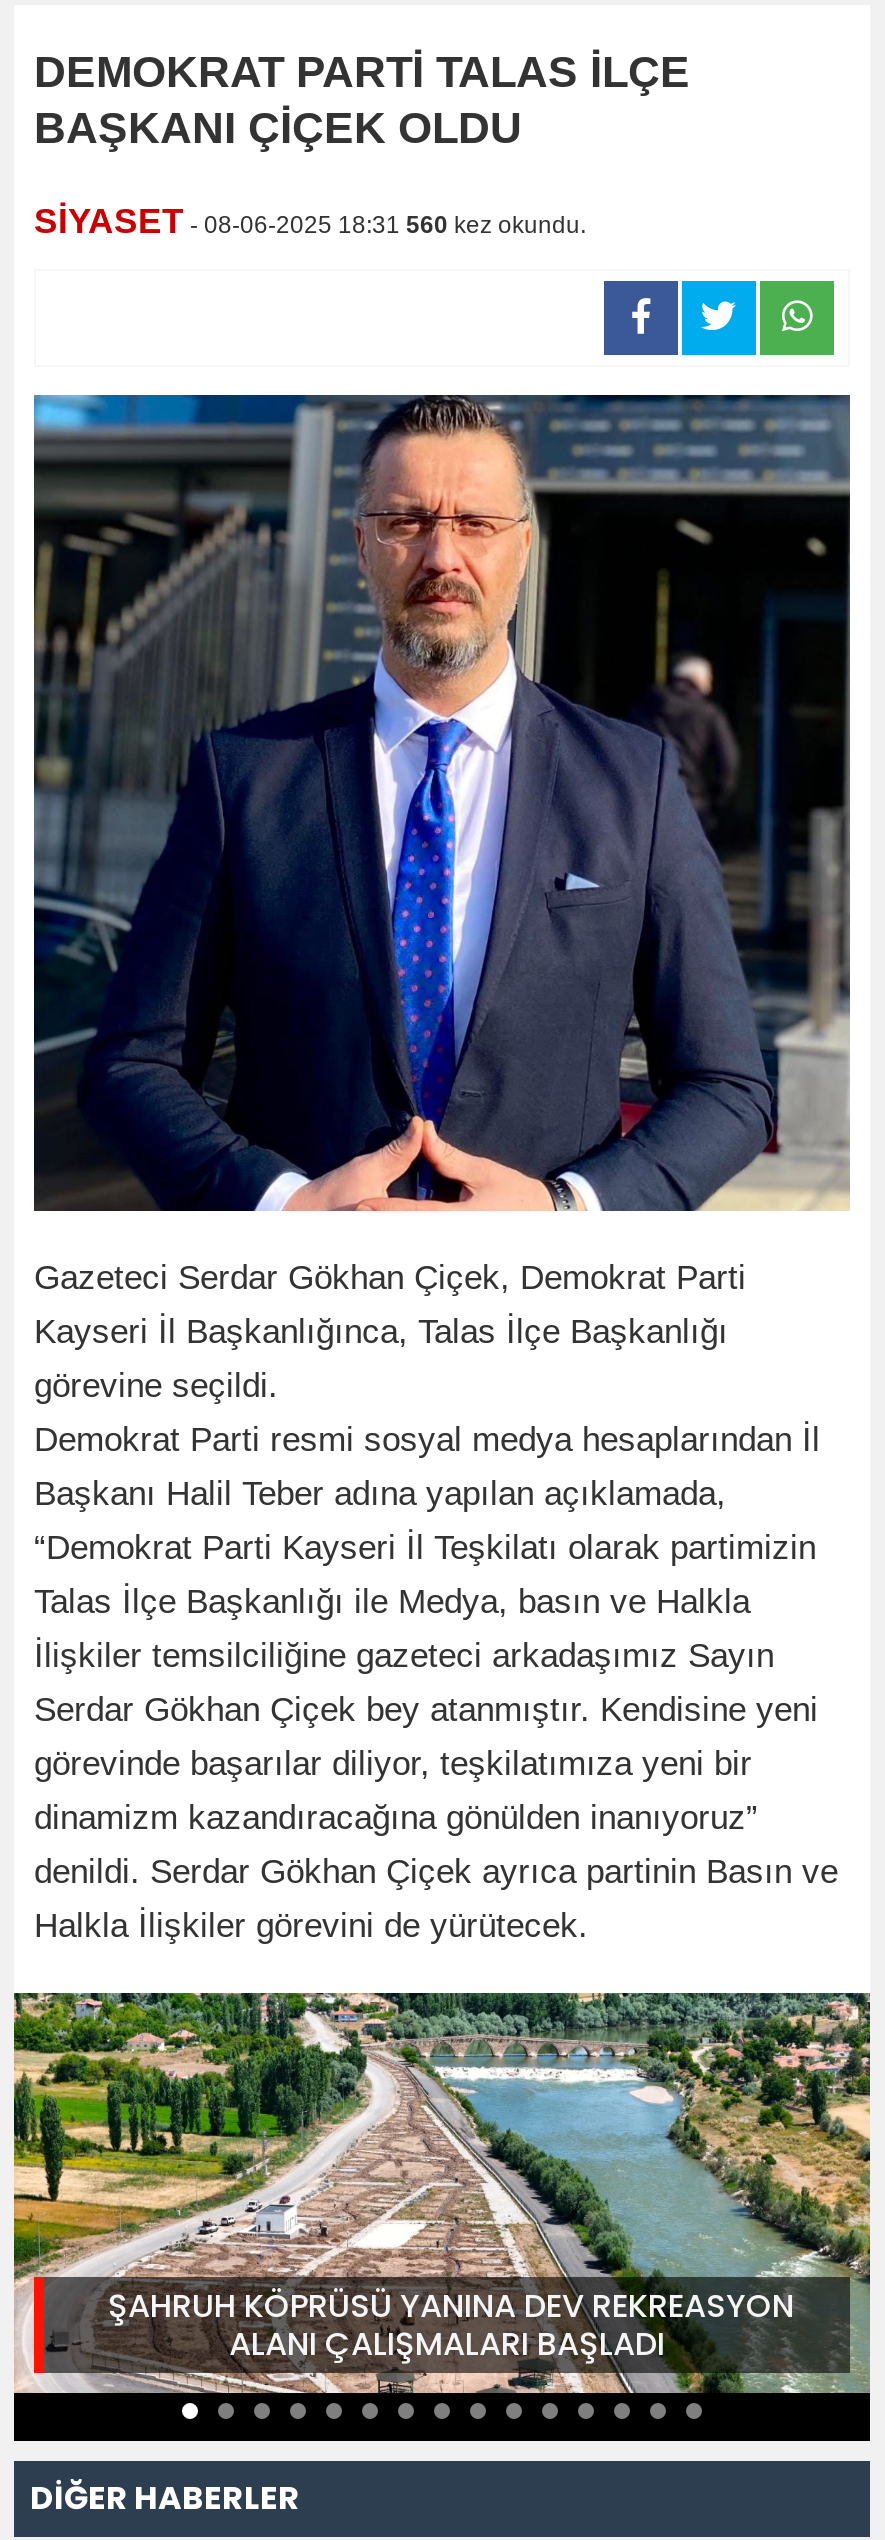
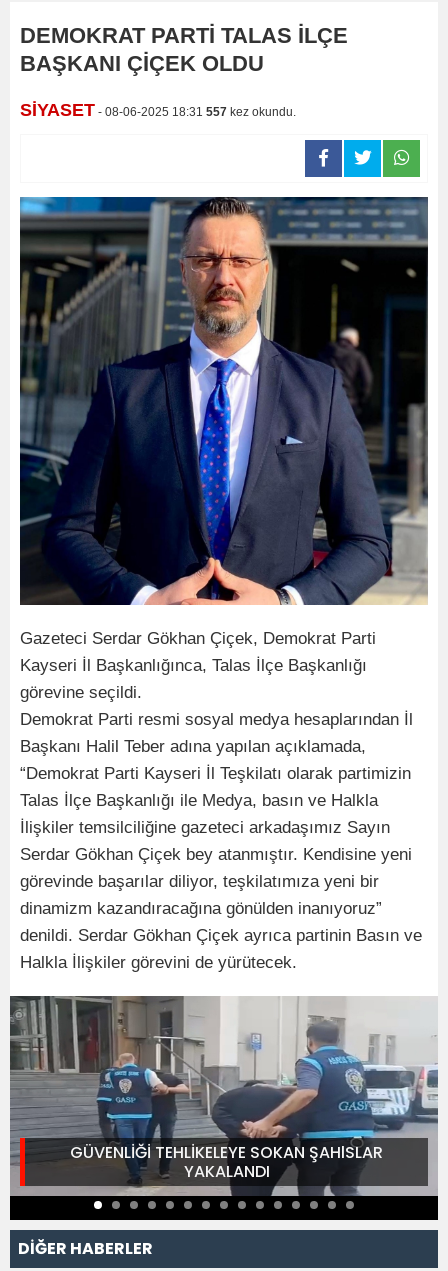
- SİYASET - 08-06-2025 18:31 560 kez okundu.
+ SİYASET - 08-06-2025 18:31 557 kez okundu.

- [image]
- ŞAHRUH KÖPRÜSÜ YANINA DEV REKREASYON
- ALANI ÇALIŞMALARI BAŞLADI
+ [image]
+ GÜVENLİĞİ TEHLİKELEYE SOKAN ŞAHlSLAR
+ YAKALANDI
